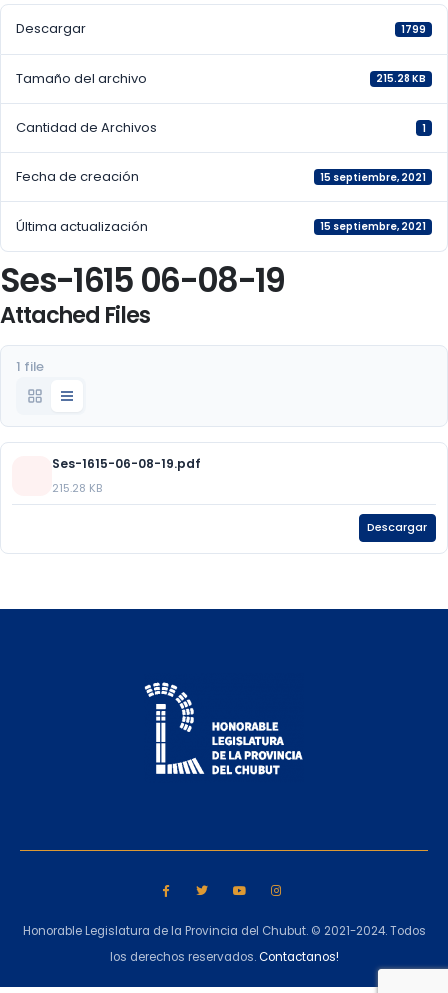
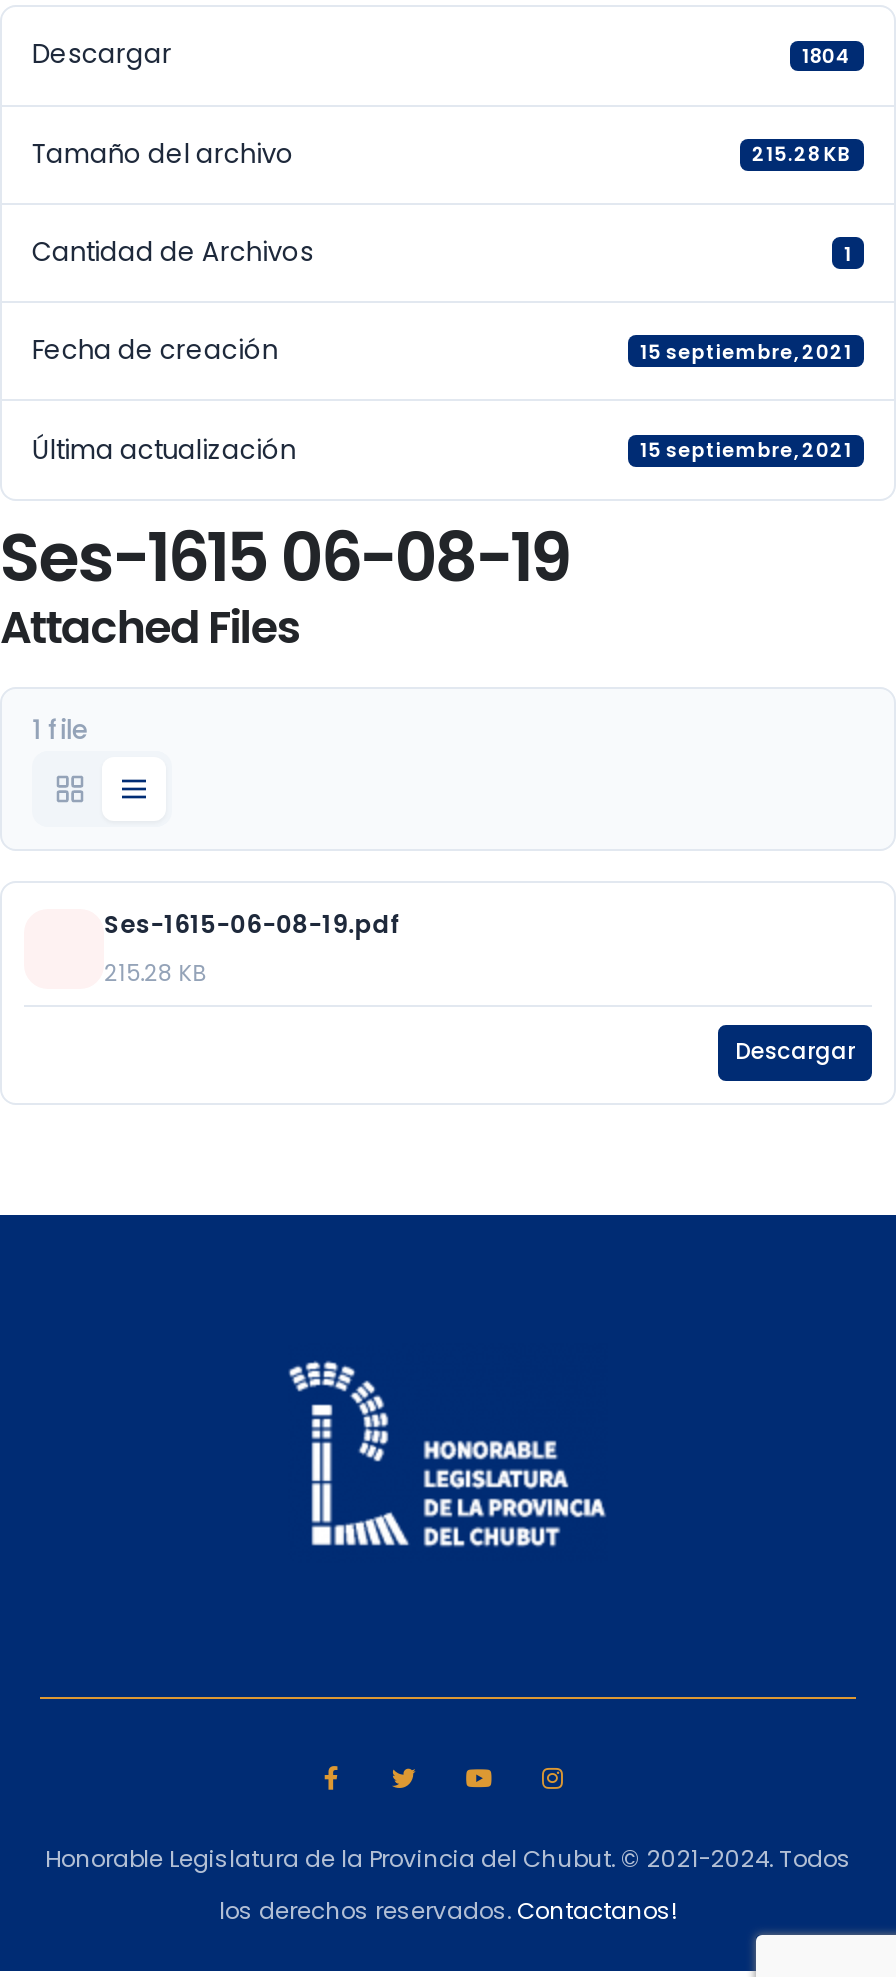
- 1799
+ 1804
